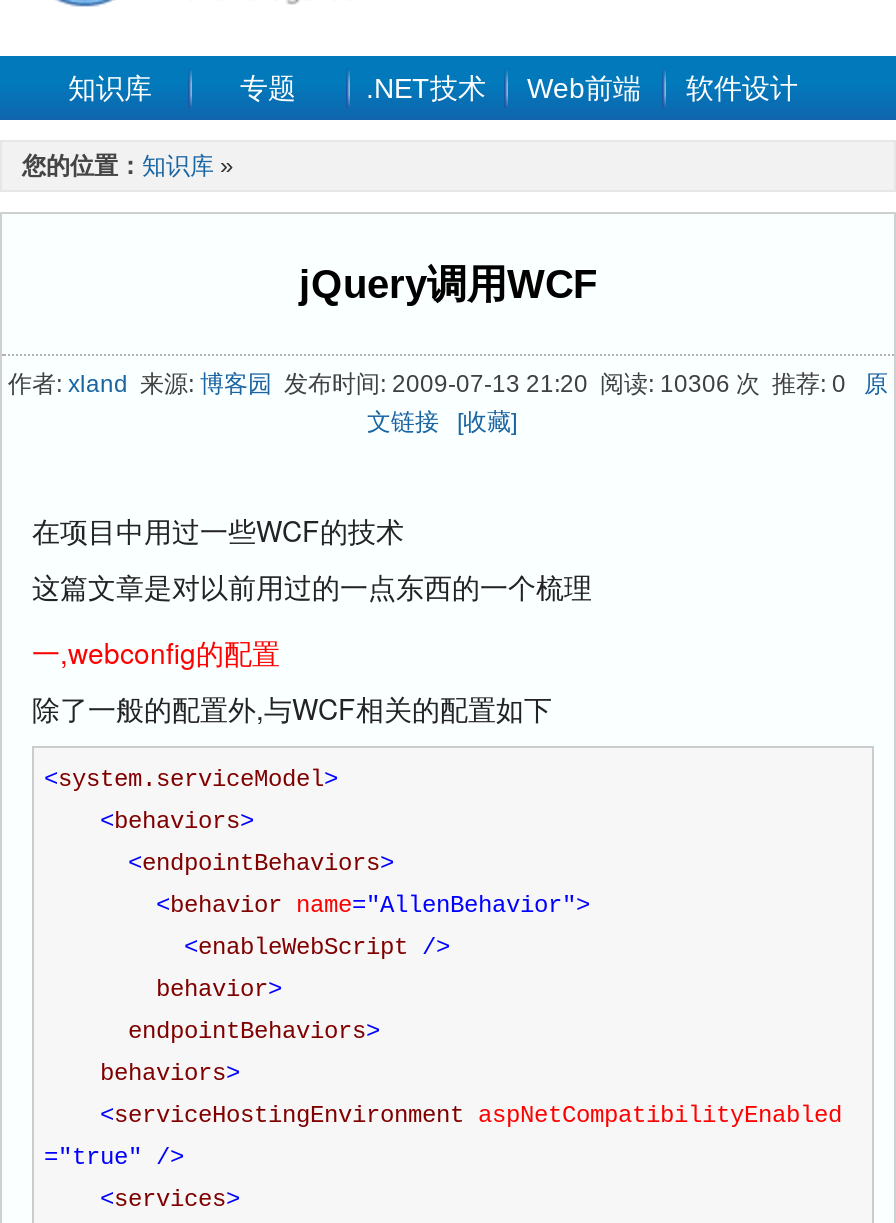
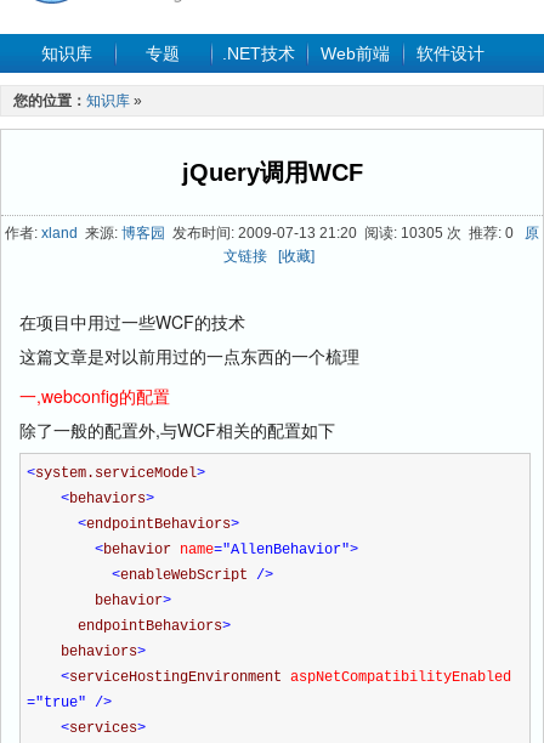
- 作者: xland来源:博客园发布时间: 2009-07-13 21:20 阅读: 10306 次 推荐: 0原
+ 作者: xland来源:博客园发布时间: 2009-07-13 21:20 阅读: 10305 次 推荐: 0原
